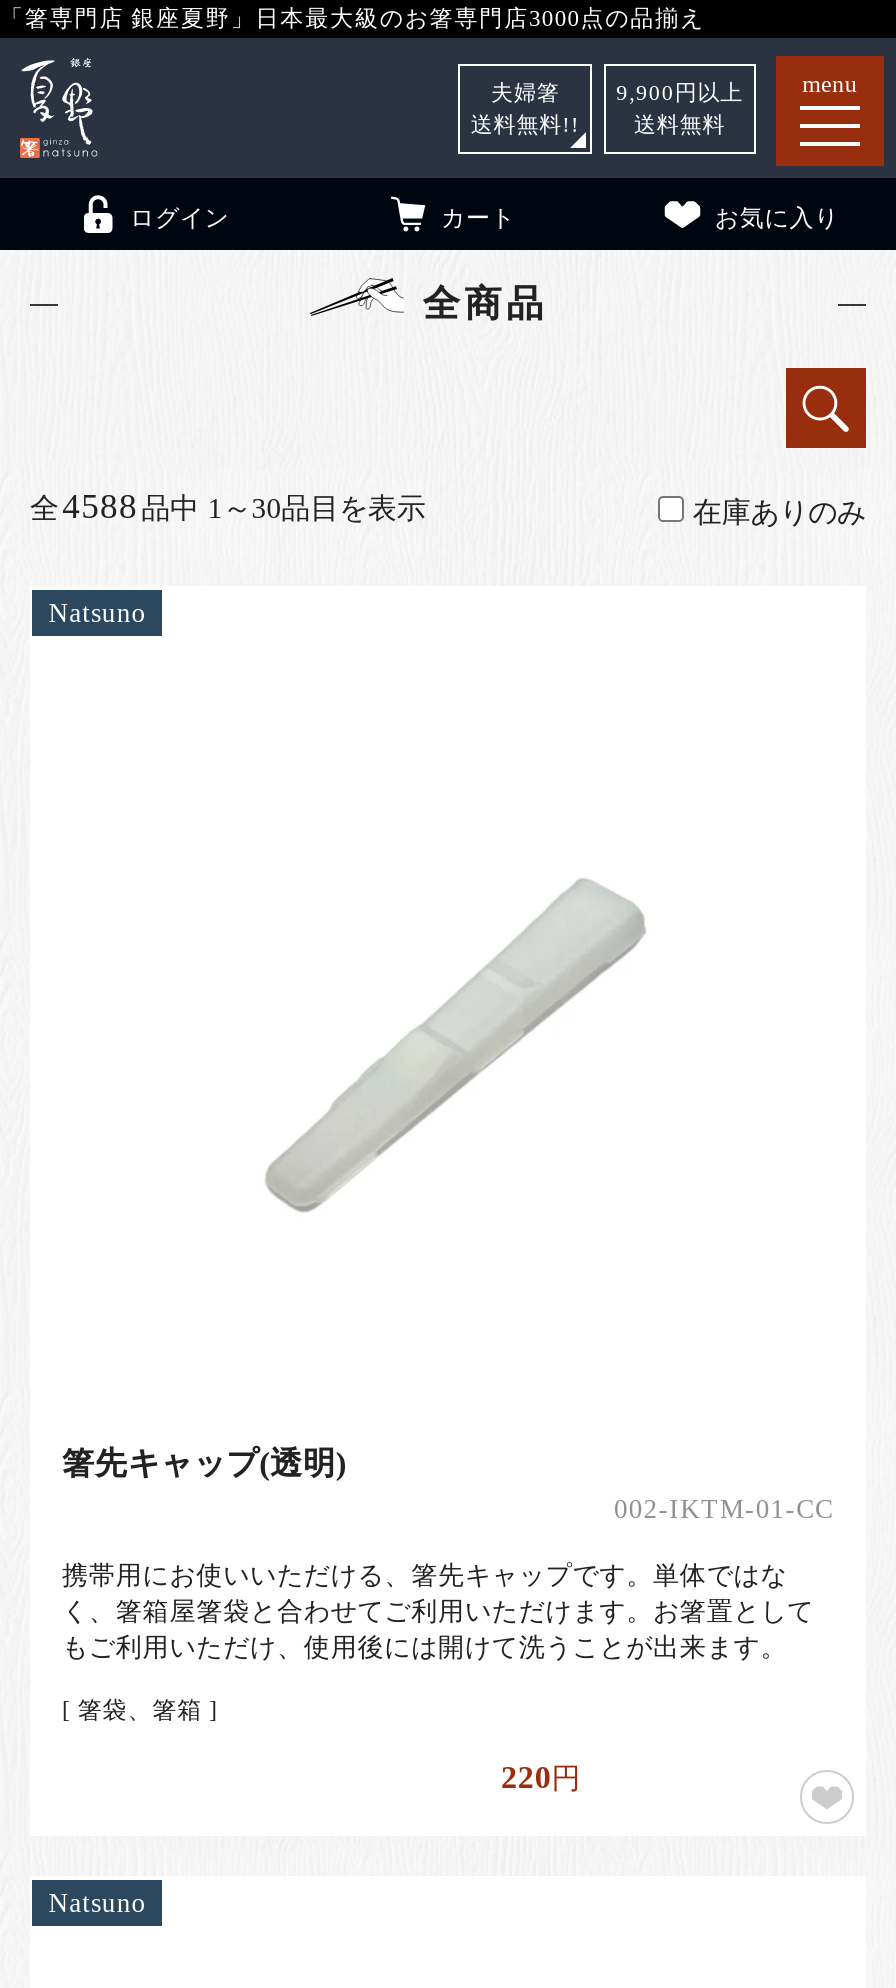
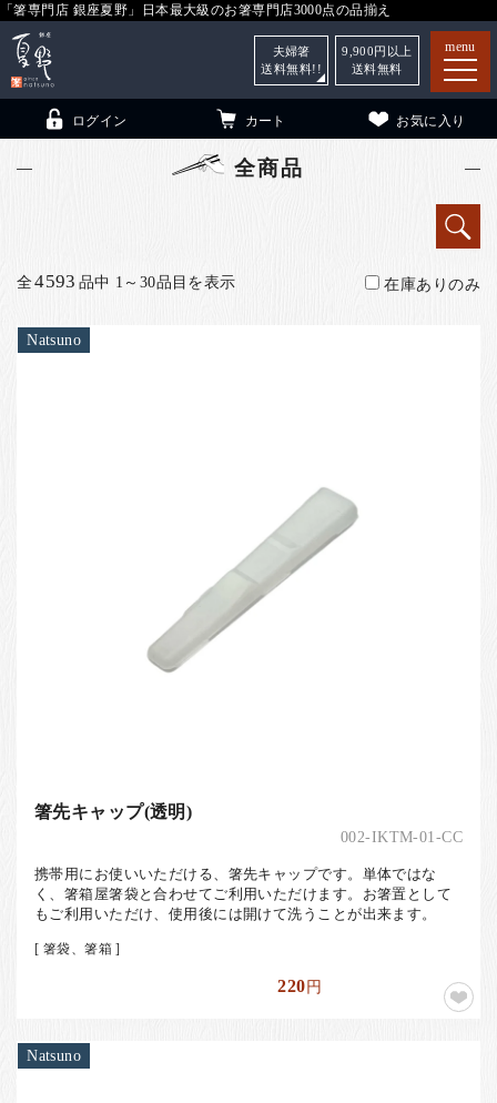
- 全 4588 品中 1～30品目を表示
+ 全 4593 品中 1～30品目を表示
